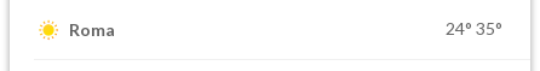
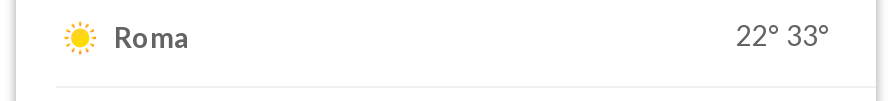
- 24° 35°
+ 22° 33°
